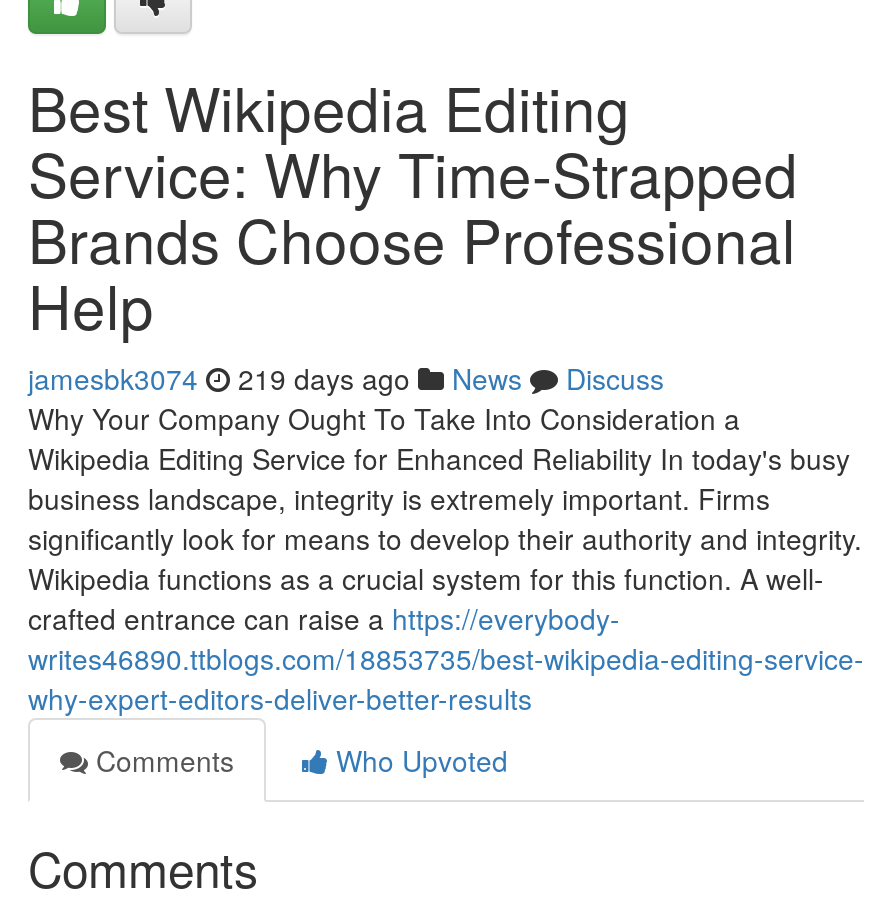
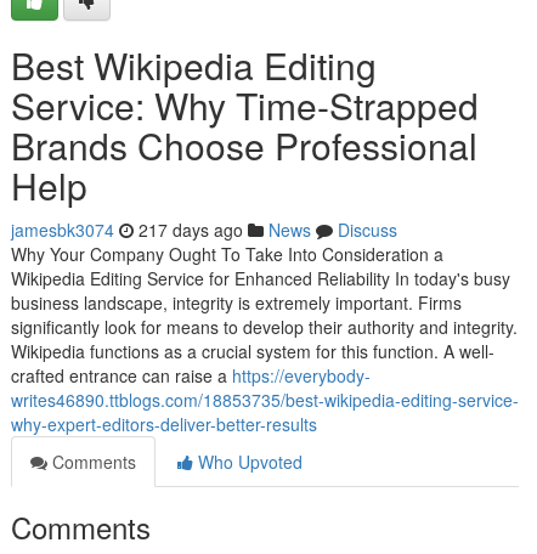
- jamesbk3074 219 days ago News Discuss
+ jamesbk3074 217 days ago News Discuss
